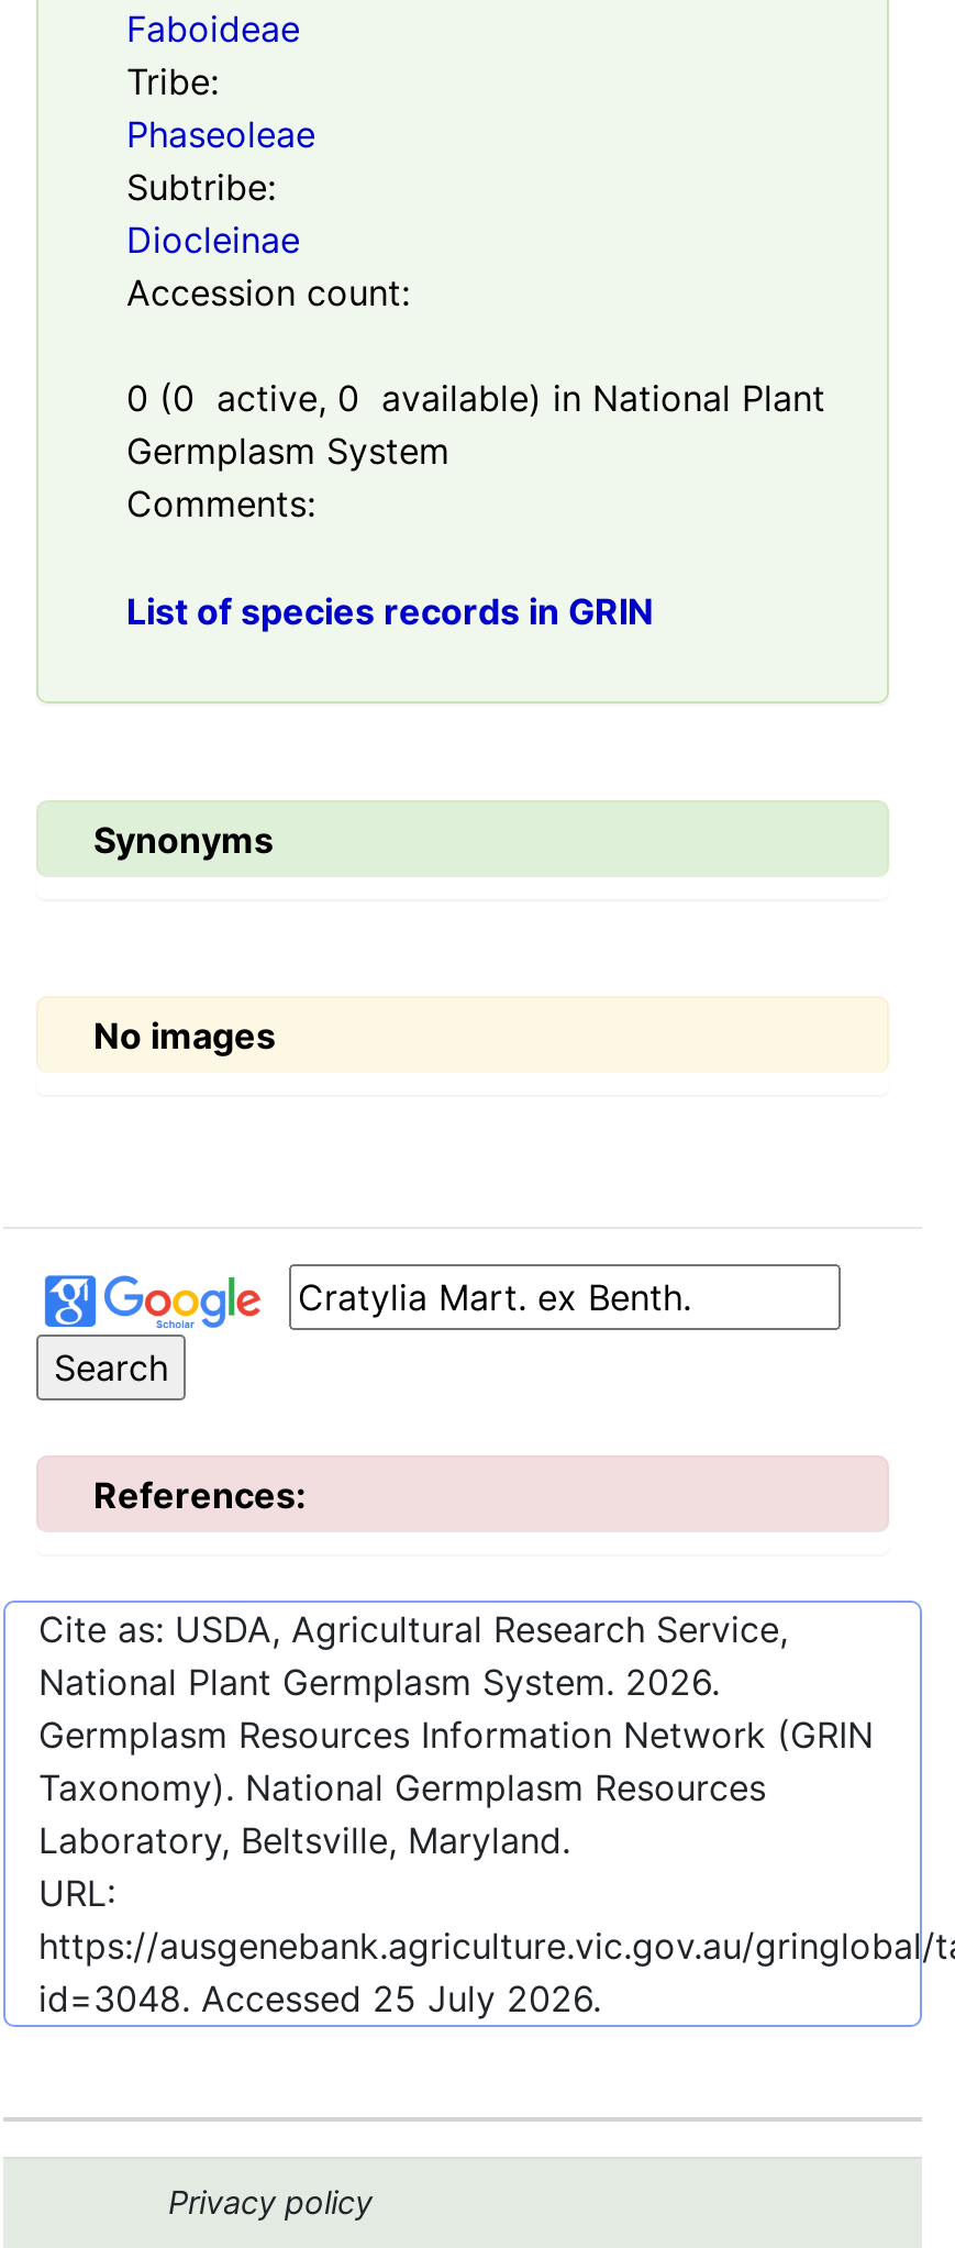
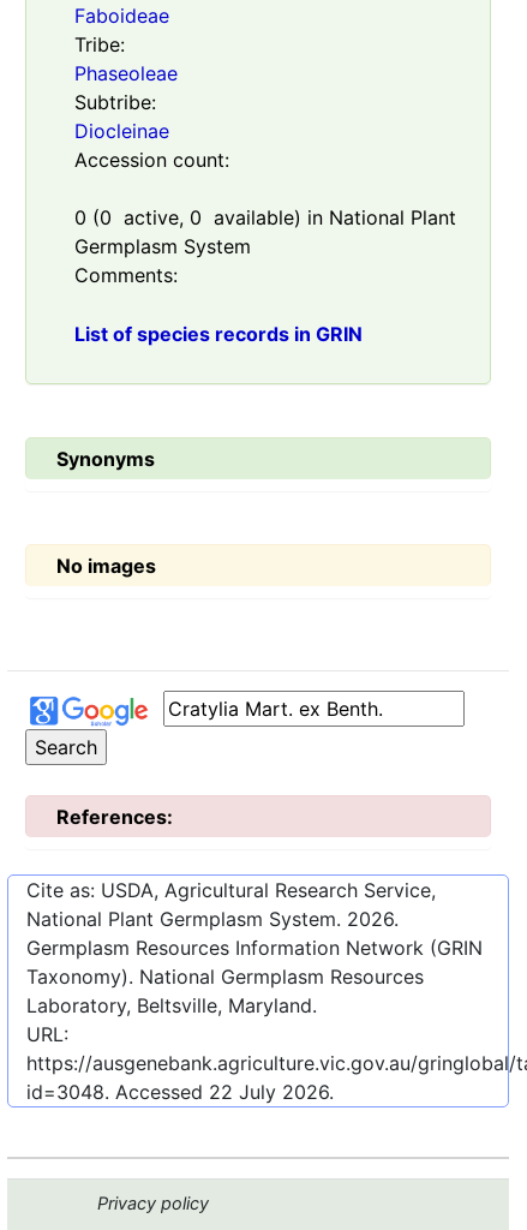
- id=3048. Accessed 25 July 2026.
+ id=3048. Accessed 22 July 2026.
